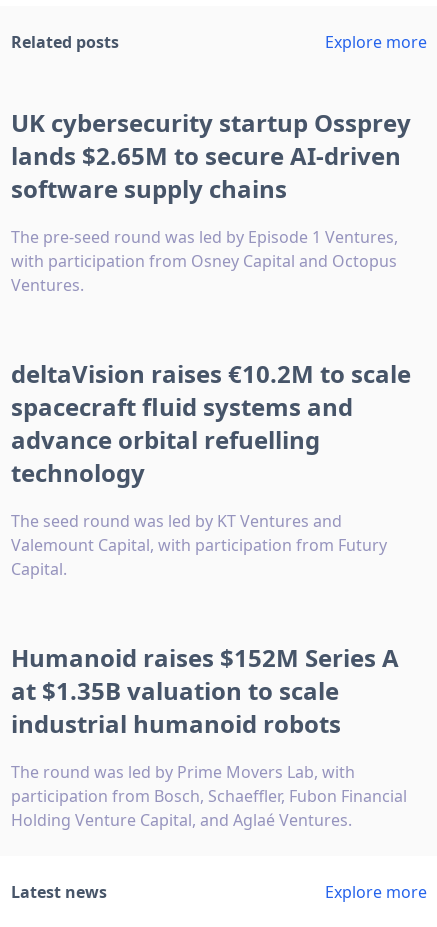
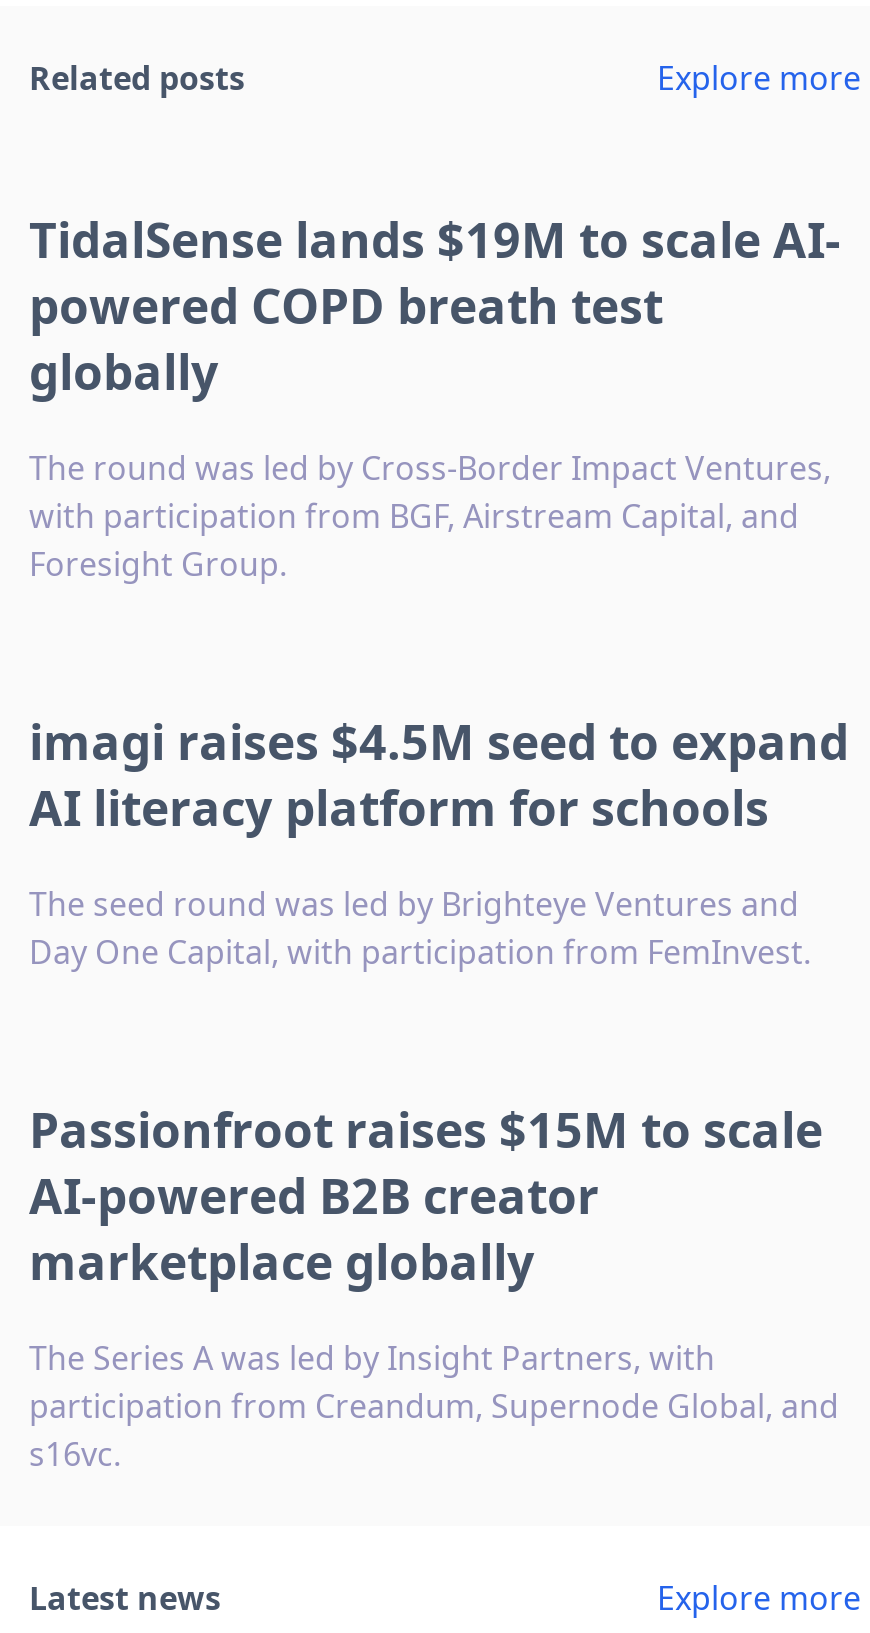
- UK cybersecurity startup Ossprey
- lands $2.65M to secure AI-driven
- software supply chains
+ TidalSense lands $19M to scale AI-
+ powered COPD breath test
+ globally

- The pre-seed round was led by Episode 1 Ventures,
- with participation from Osney Capital and Octopus
- Ventures.
+ The round was led by Cross-Border Impact Ventures,
+ with participation from BGF, Airstream Capital, and
+ Foresight Group.

- deltaVision raises €10.2M to scale
- spacecraft fluid systems and
- advance orbital refuelling
- technology
+ imagi raises $4.5M seed to expand
+ AI literacy platform for schools

- The seed round was led by KT Ventures and
- Valemount Capital, with participation from Futury
- Capital.
+ The seed round was led by Brighteye Ventures and
+ Day One Capital, with participation from FemInvest.

- Humanoid raises $152M Series A
- at $1.35B valuation to scale
- industrial humanoid robots
+ Passionfroot raises $15M to scale
+ AI-powered B2B creator
+ marketplace globally

- The round was led by Prime Movers Lab, with
- participation from Bosch, Schaeffler, Fubon Financial
- Holding Venture Capital, and Aglaé Ventures.
+ The Series A was led by Insight Partners, with
+ participation from Creandum, Supernode Global, and
+ s16vc.
